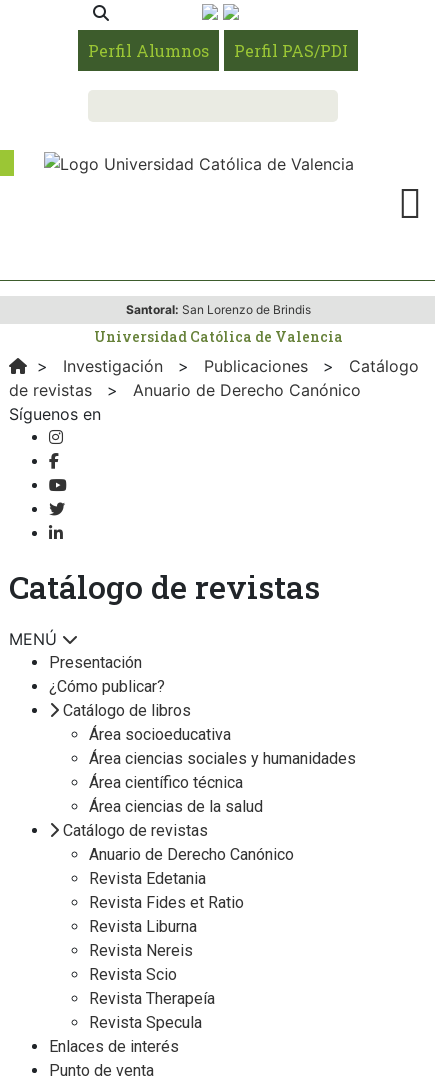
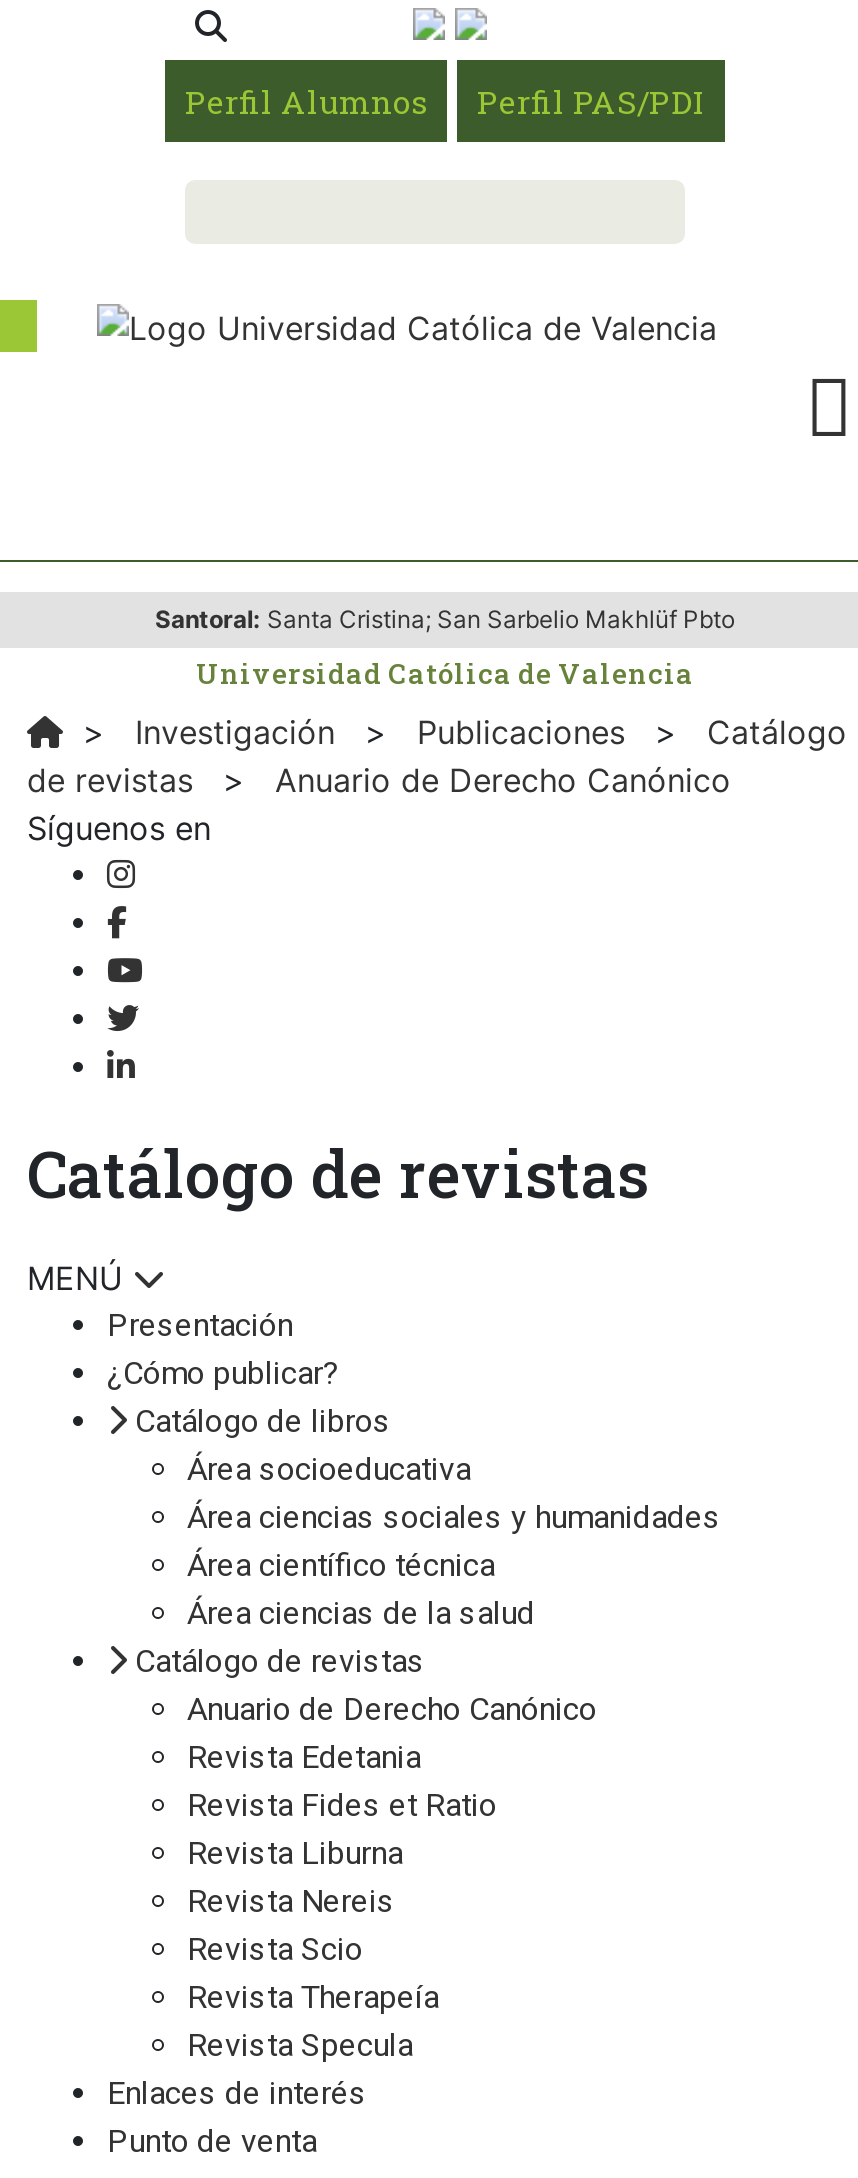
- Santoral: San Lorenzo de Brindis
+ Santoral: Santa Cristina; San Sarbelio Makhlüf Pbto
